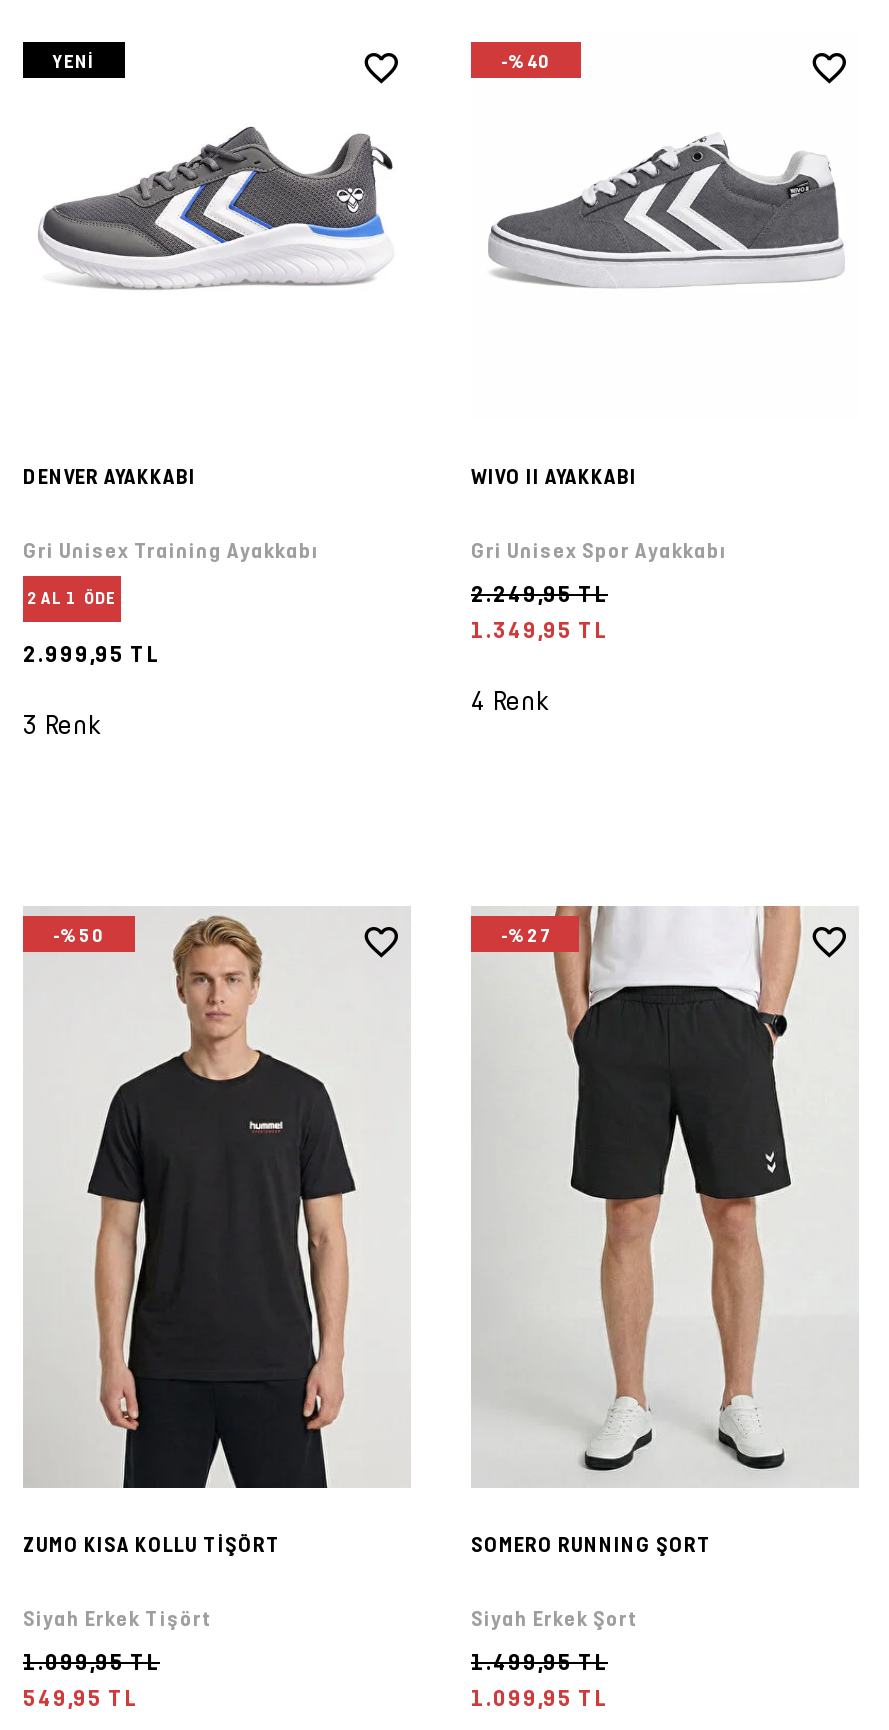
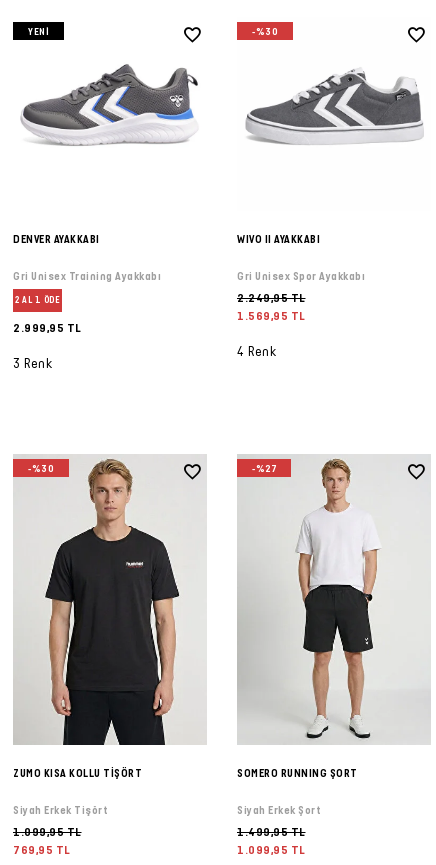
- -%40
+ -%30

- 1.349,95 TL
+ 1.569,95 TL

- [image]
+ [image]

- -%50
+ -%30

- 549,95 TL
+ 769,95 TL
